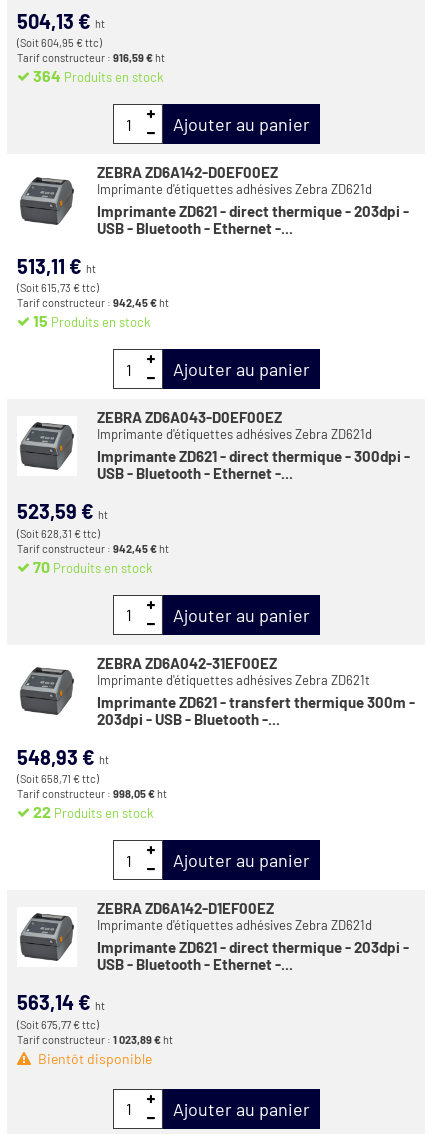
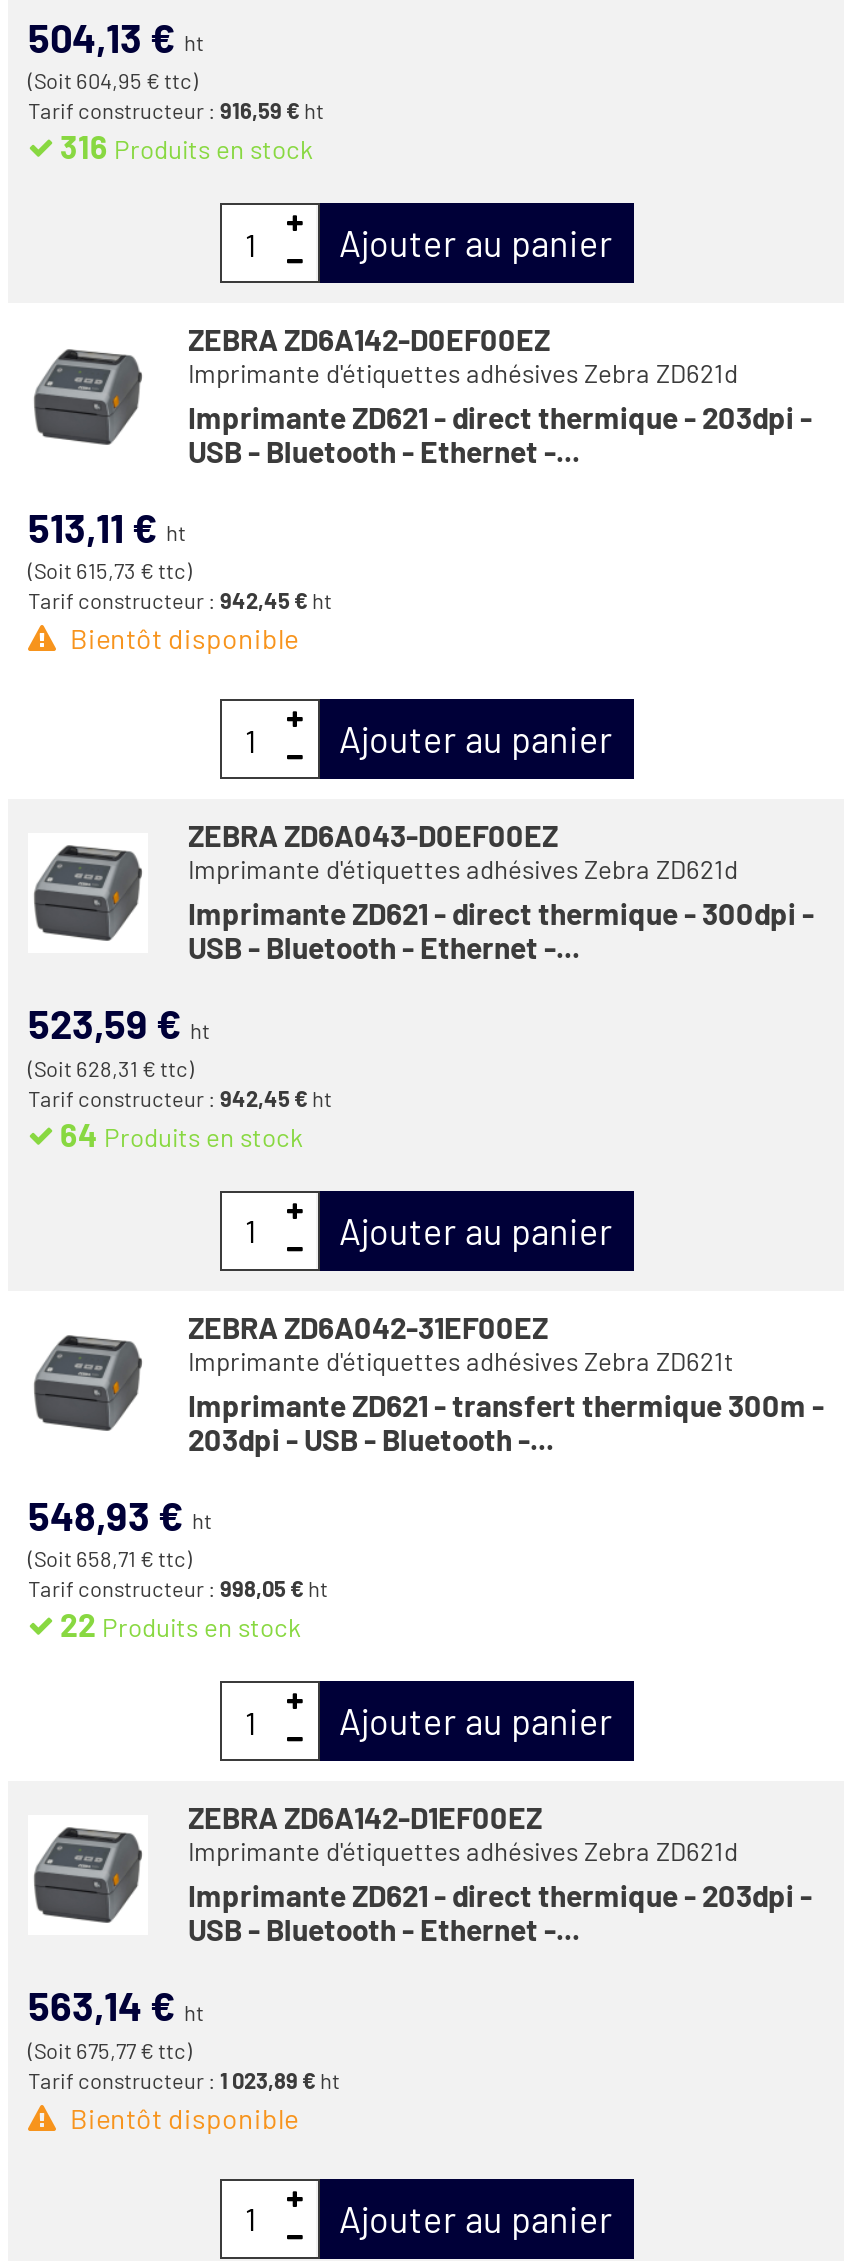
- 364 Produits en stock
+ 316 Produits en stock

- 15 Produits en stock
+ Bientôt disponible

- 70 Produits en stock
+ 64 Produits en stock
